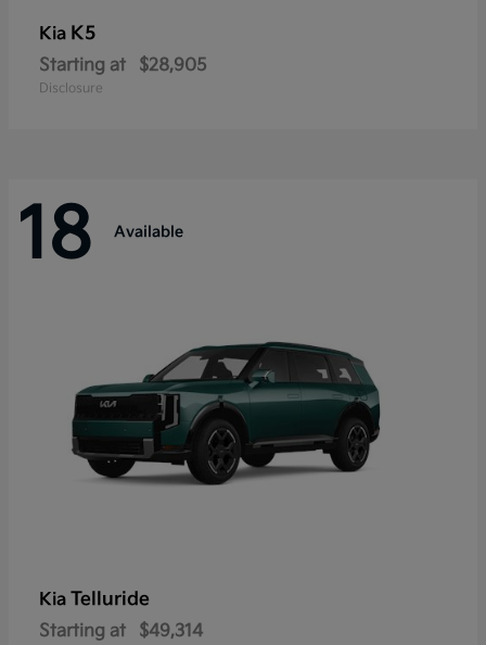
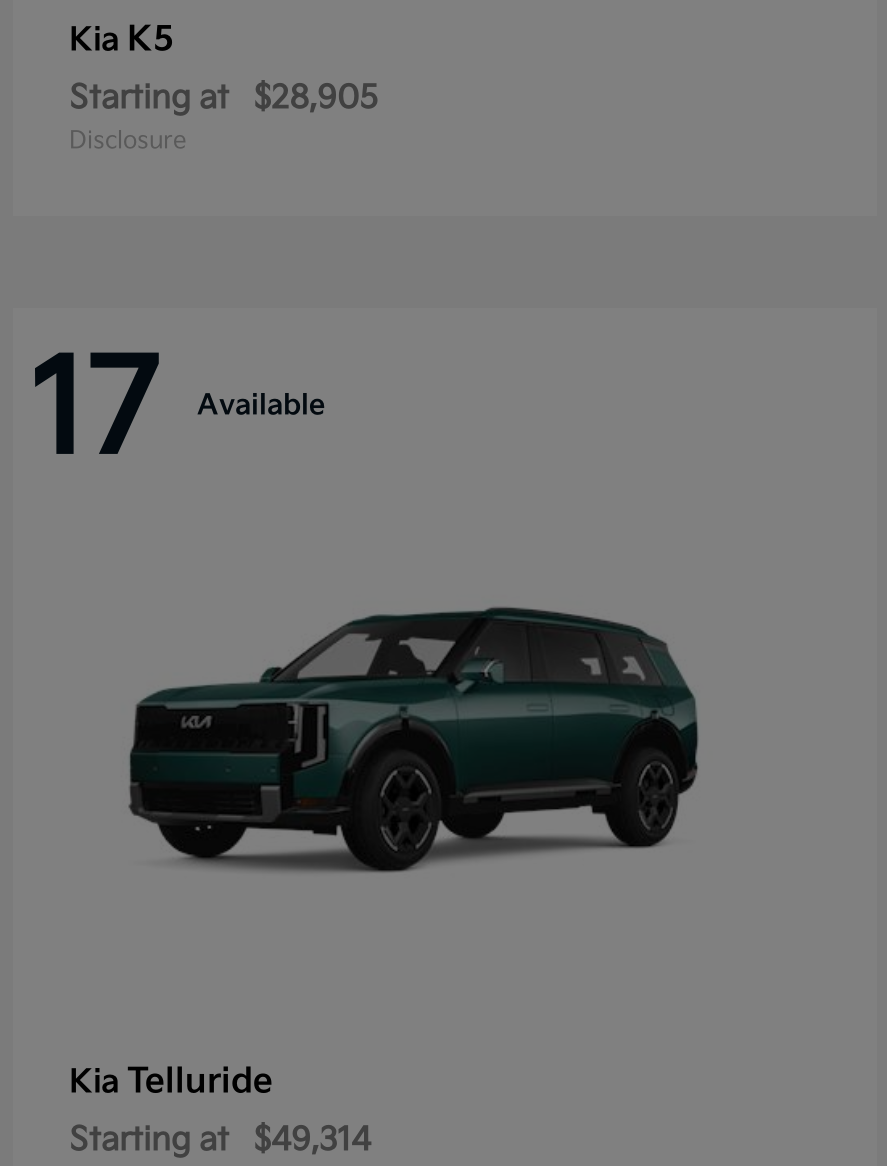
- 18 Available
+ 17 Available
